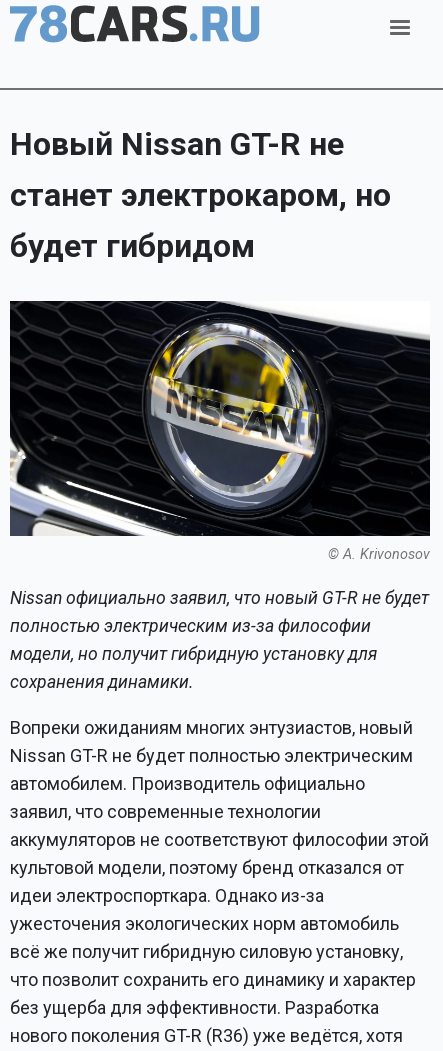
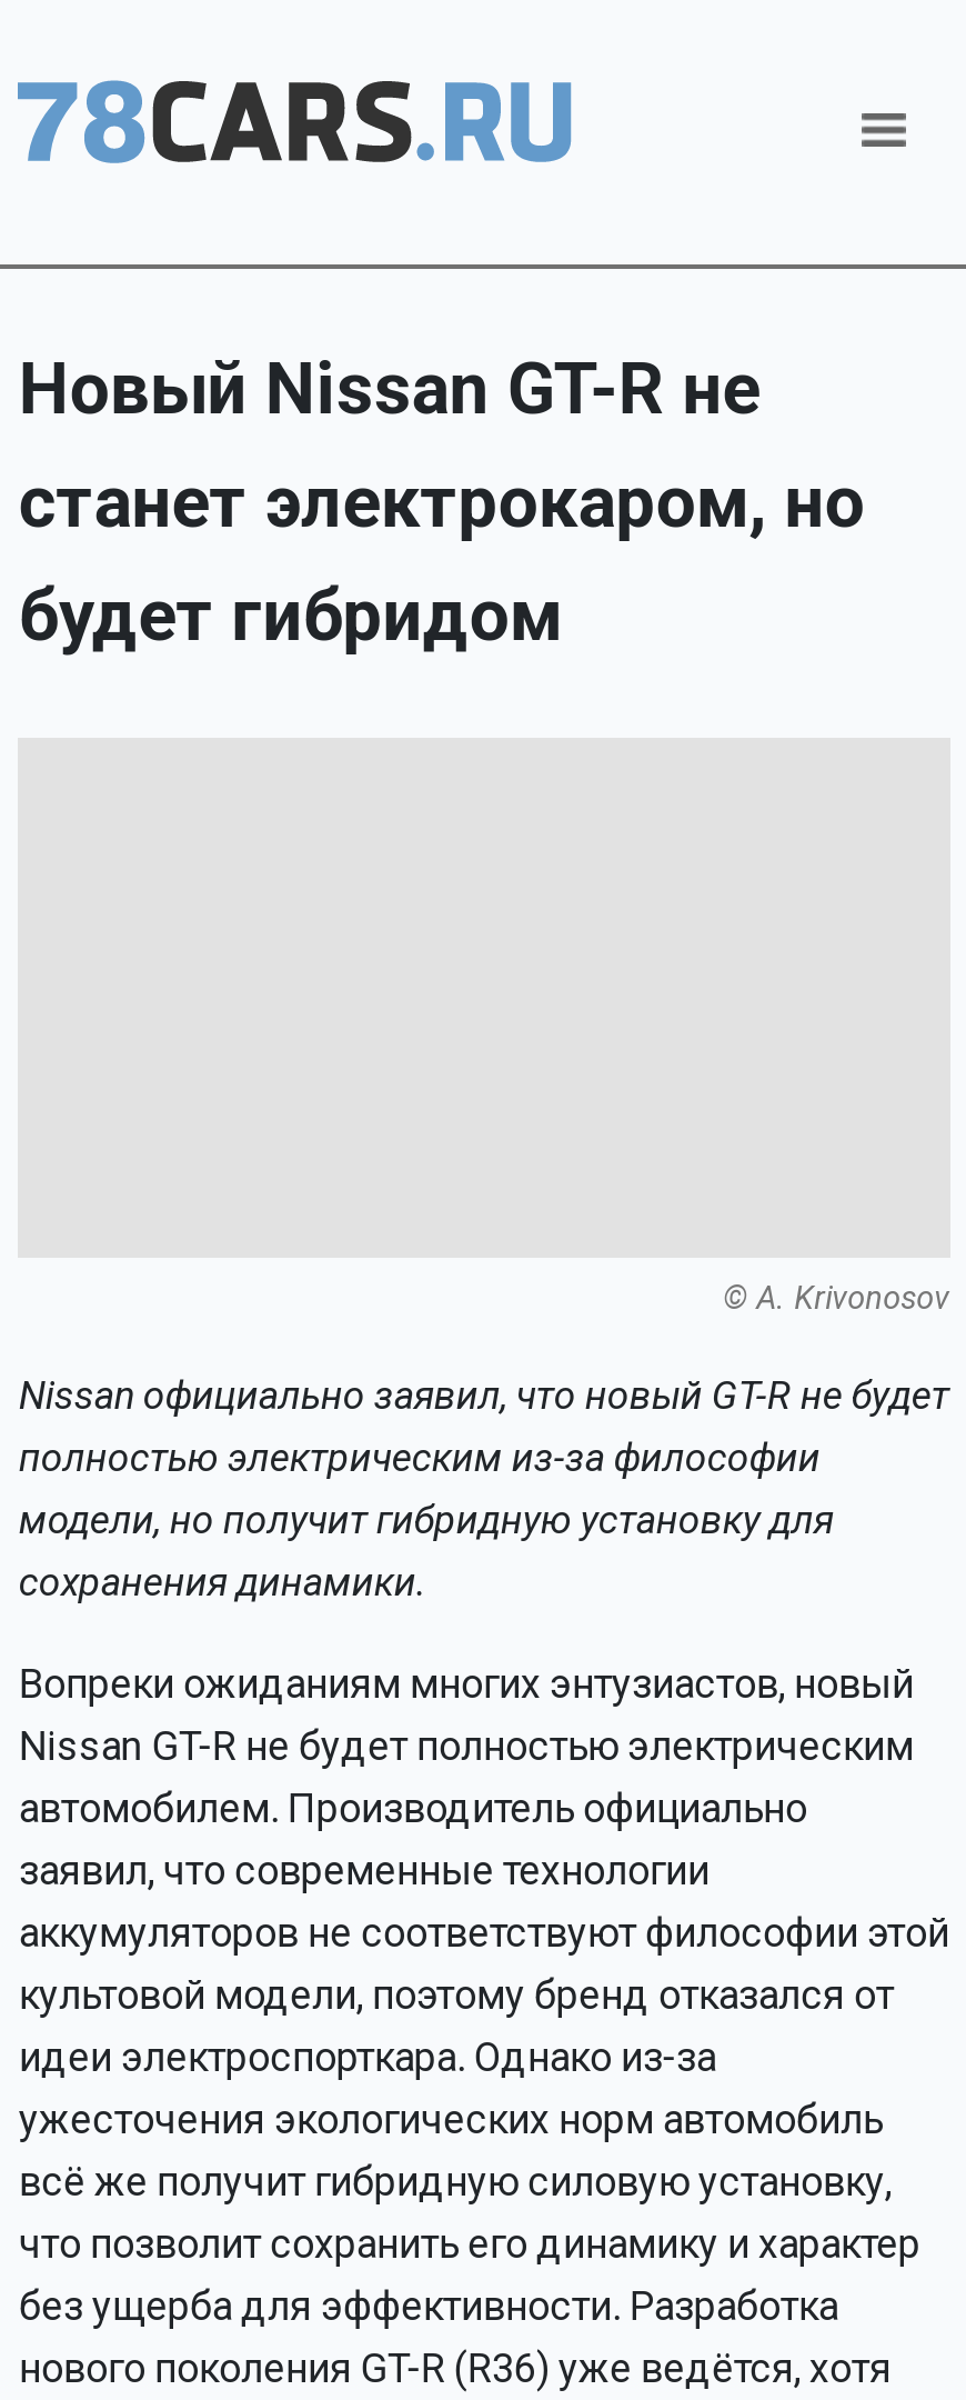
- [image]
